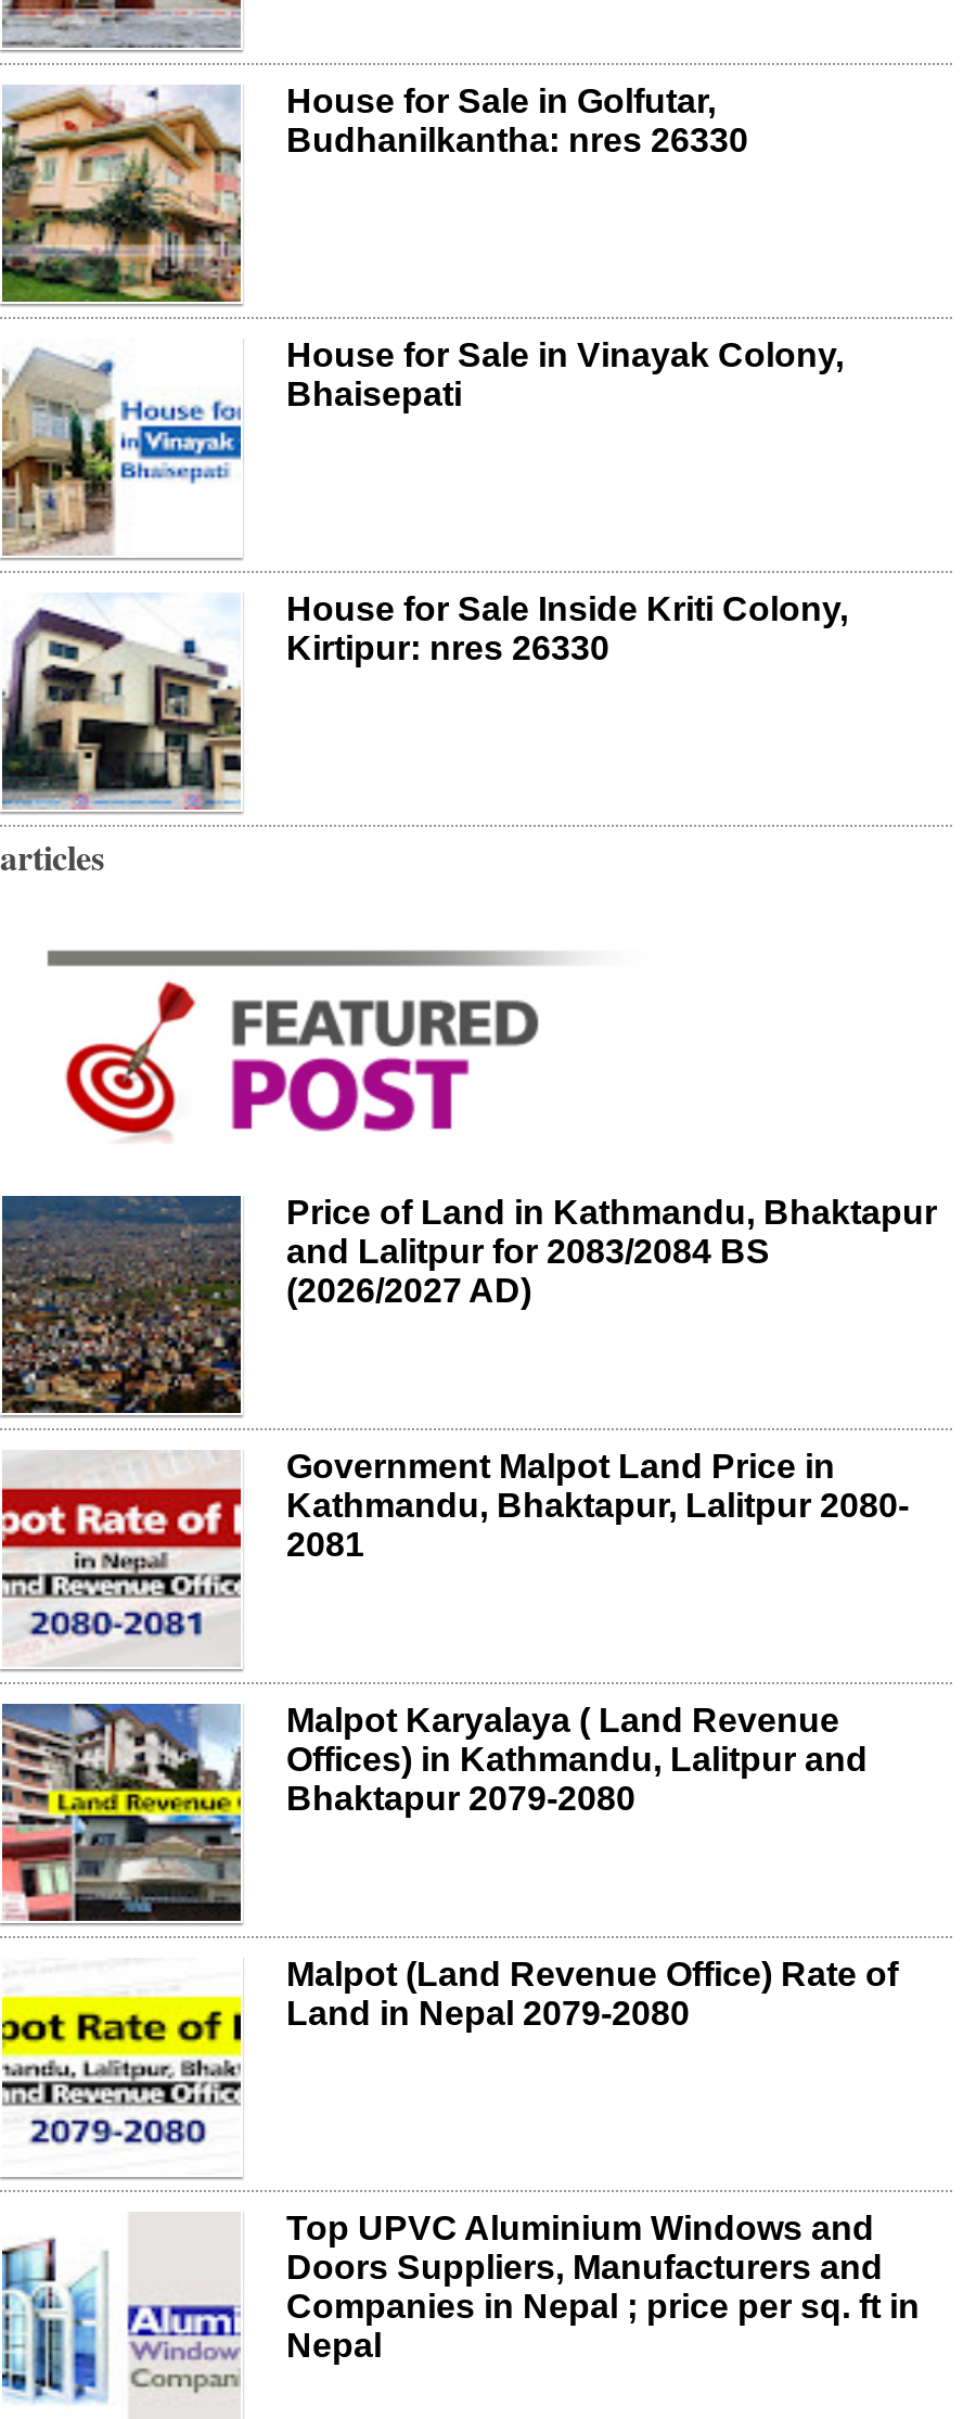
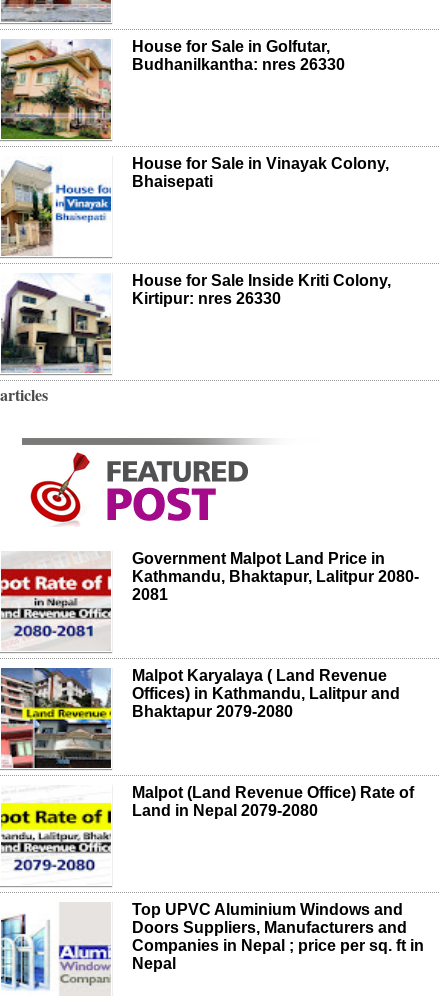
- [image]
- Price of Land in Kathmandu, Bhaktapur
- and Lalitpur for 2083/2084 BS
- (2026/2027 AD)
